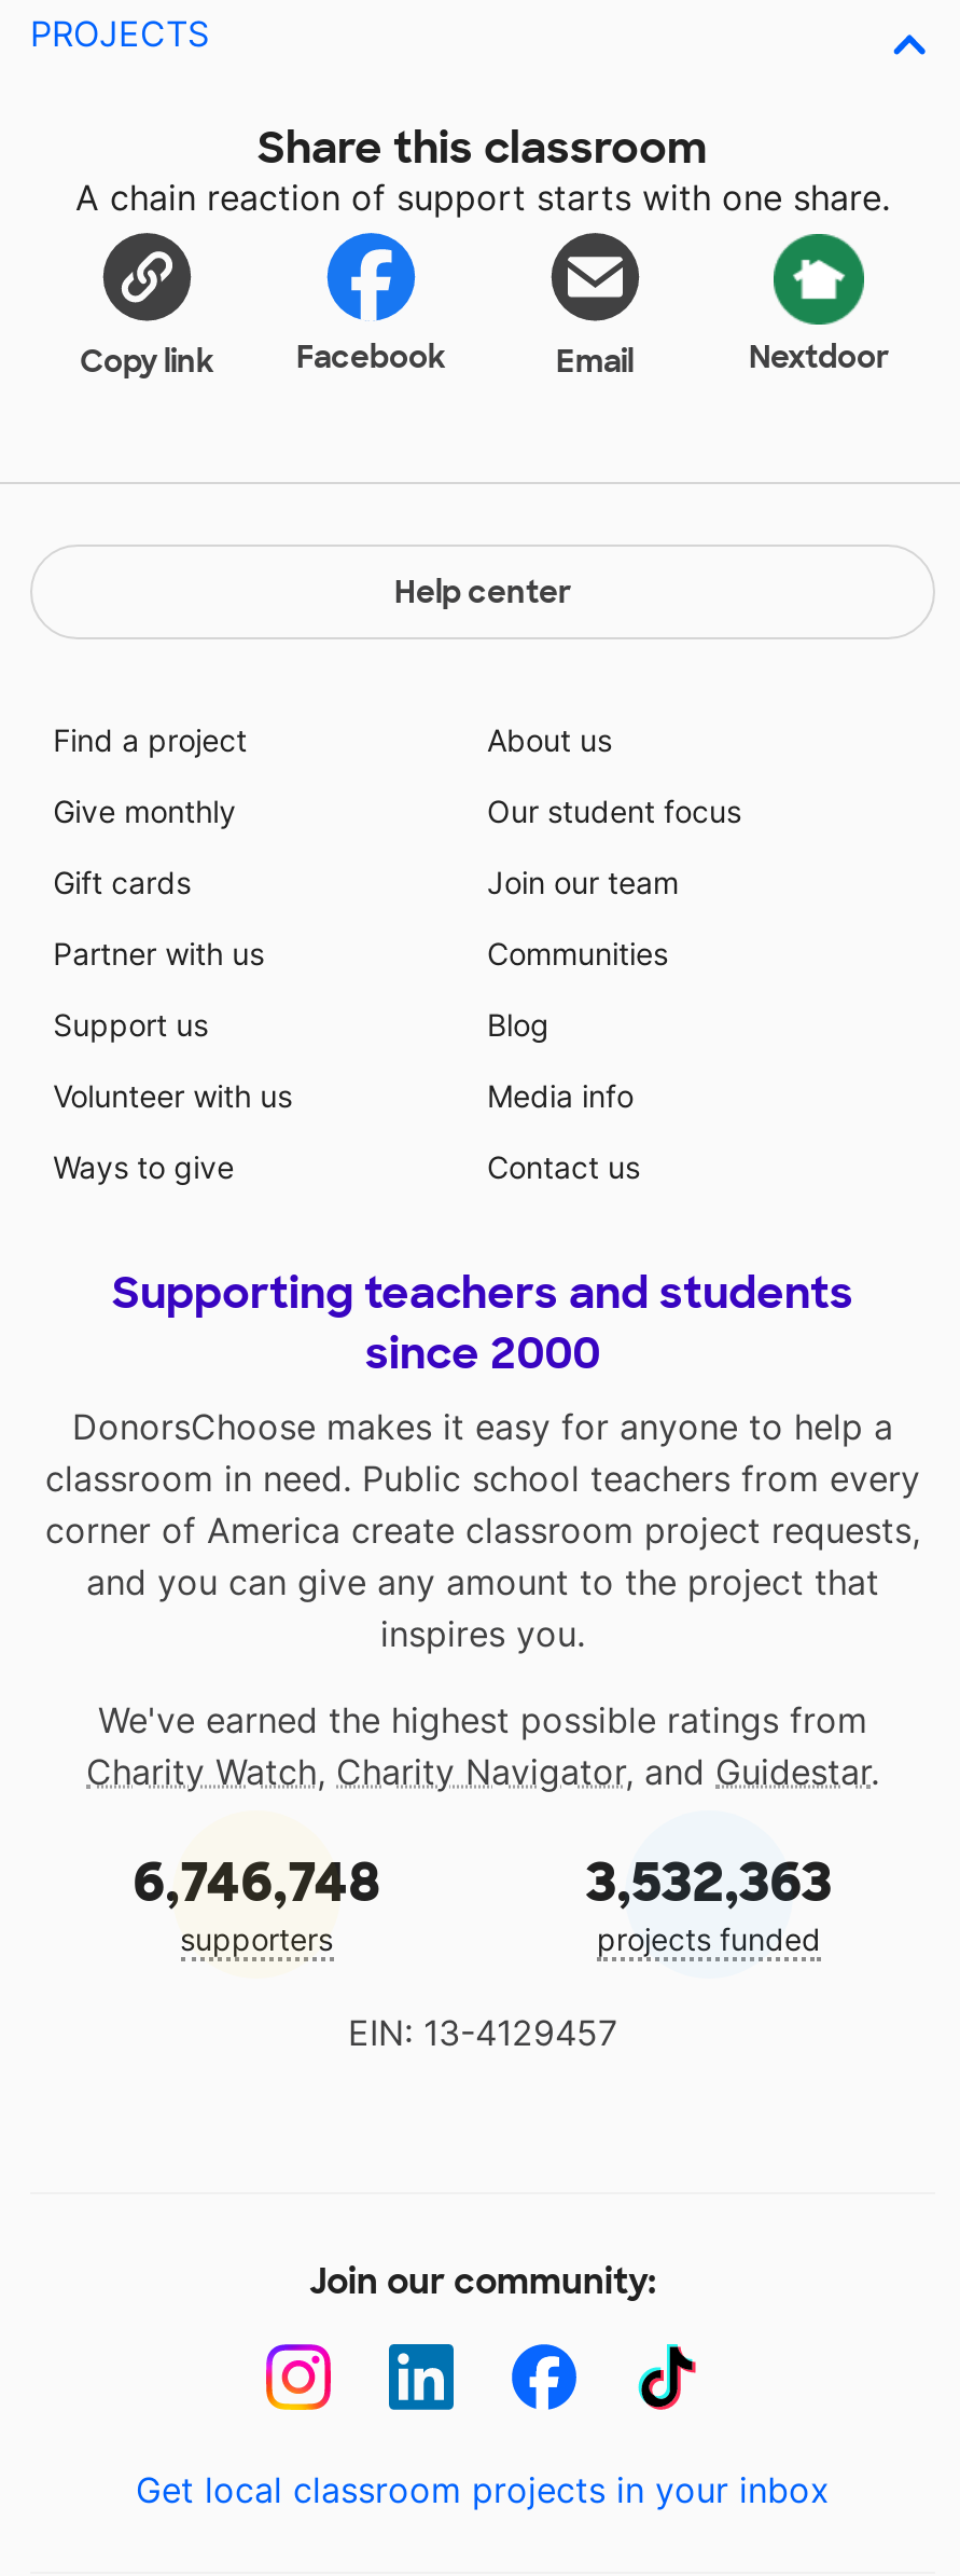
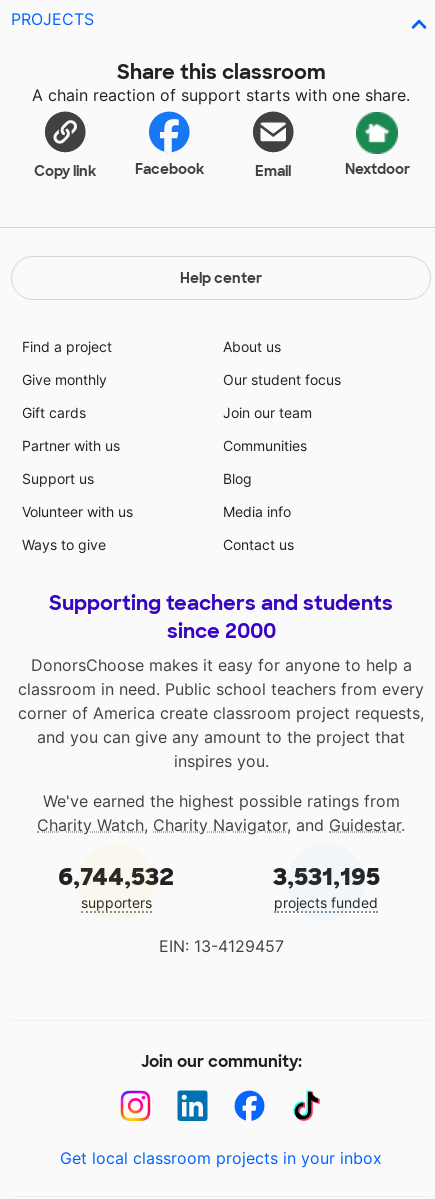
- 6,746,748
+ 6,744,532

- 3,532,363
+ 3,531,195
